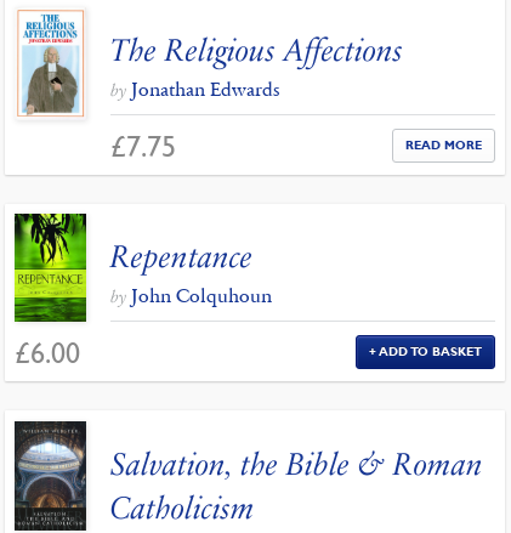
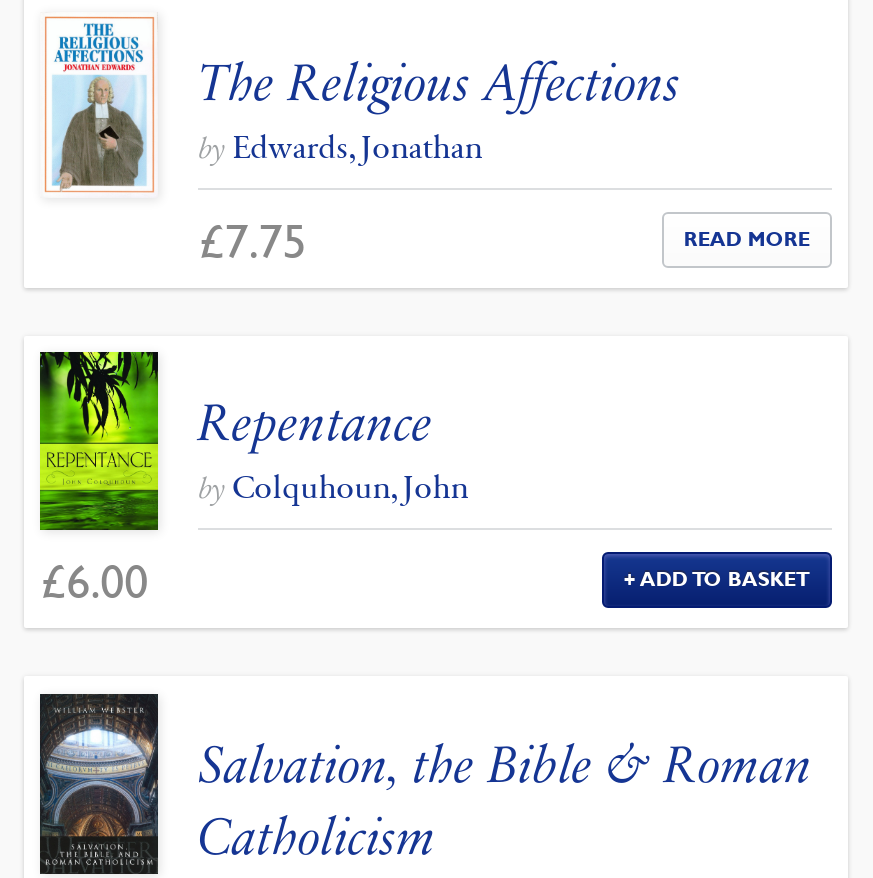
- by Jonathan Edwards
+ by Edwards, Jonathan

- by John Colquhoun
+ by Colquhoun, John
